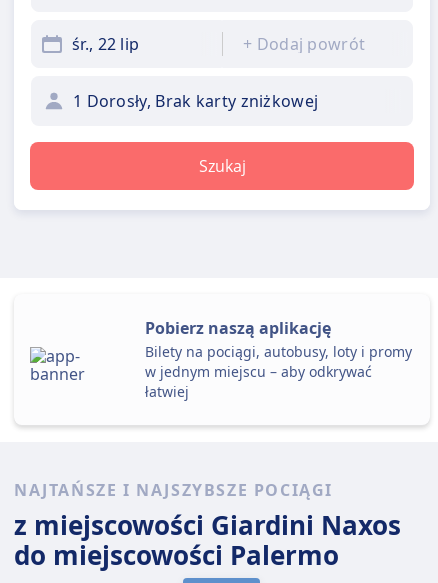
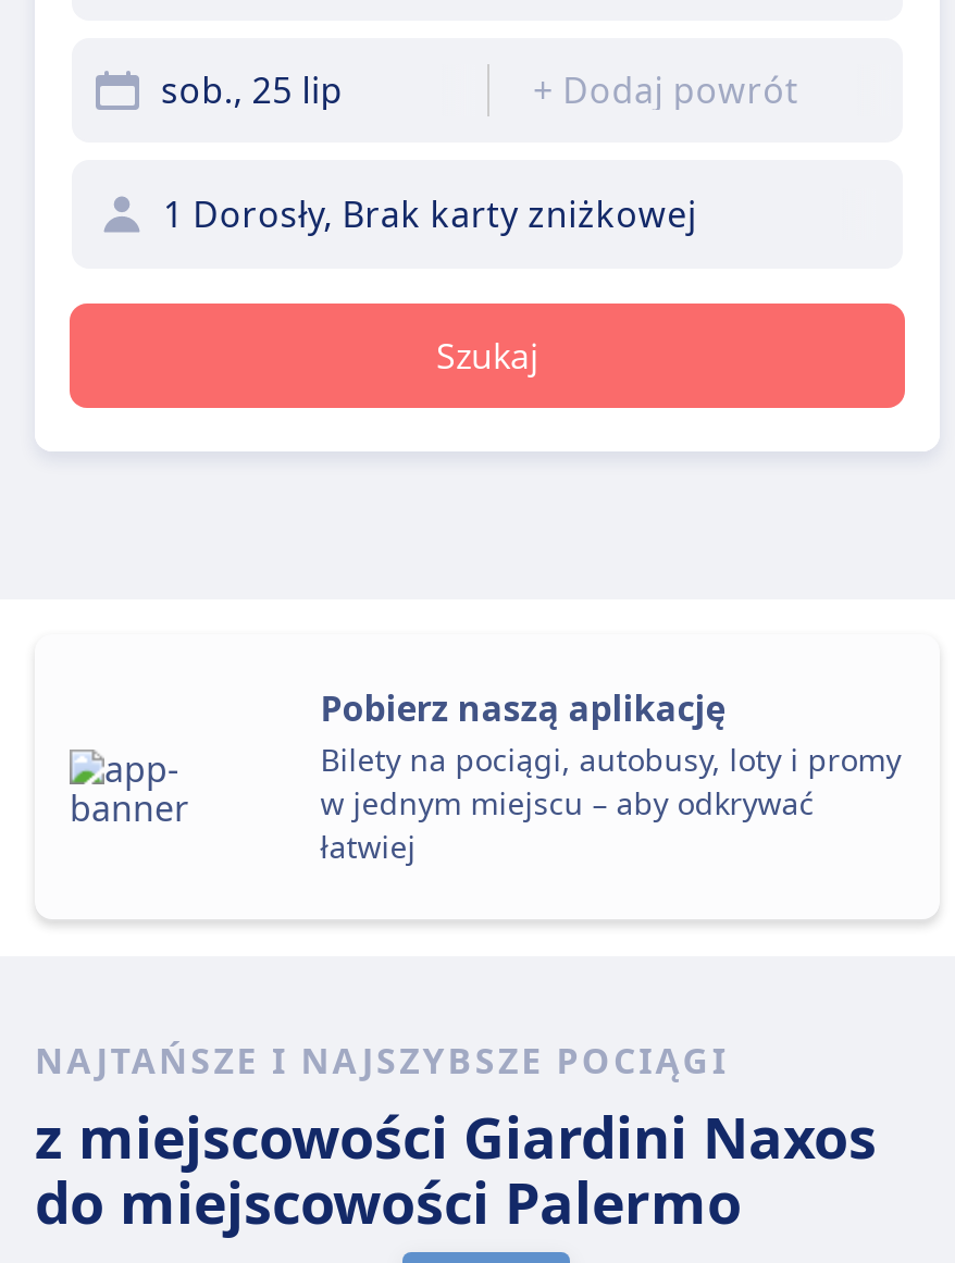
- śr., 22 lip
+ sob., 25 lip
